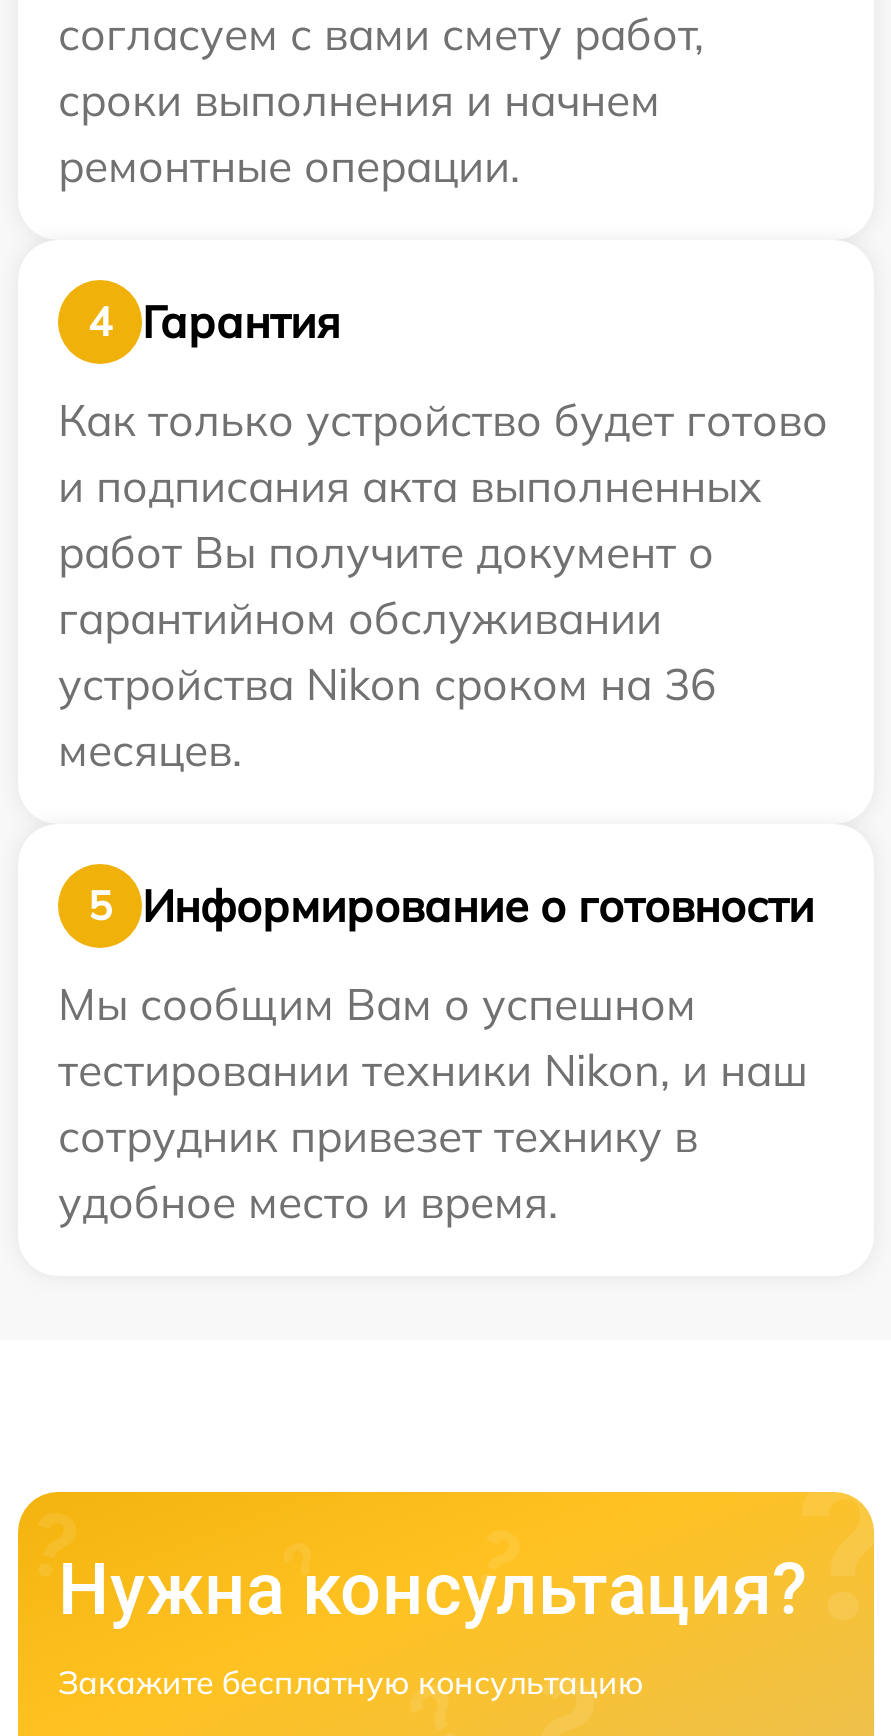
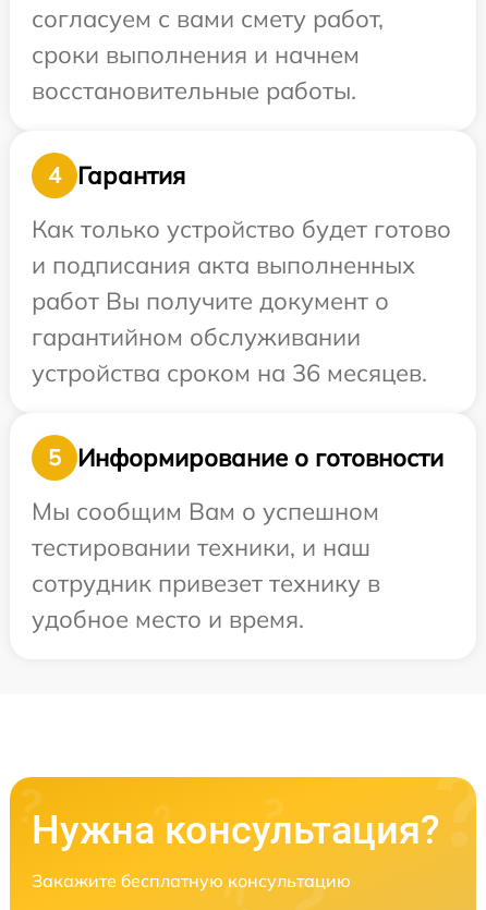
- ремонтные операции.
+ восстановительные работы.

- устройства Nikon сроком на 36
- месяцев.
+ устройства сроком на 36 месяцев.

- тестировании техники Nikon, и наш
+ тестировании техники, и наш
